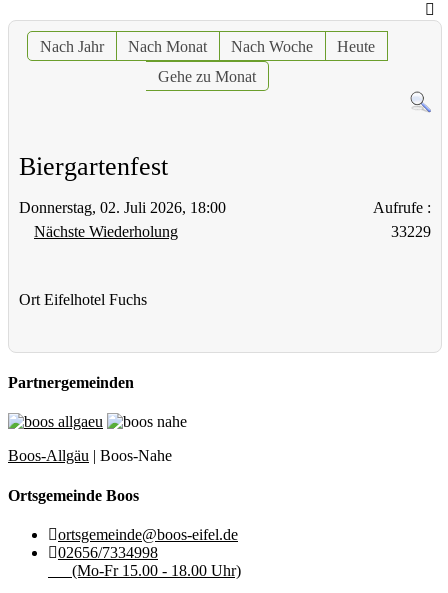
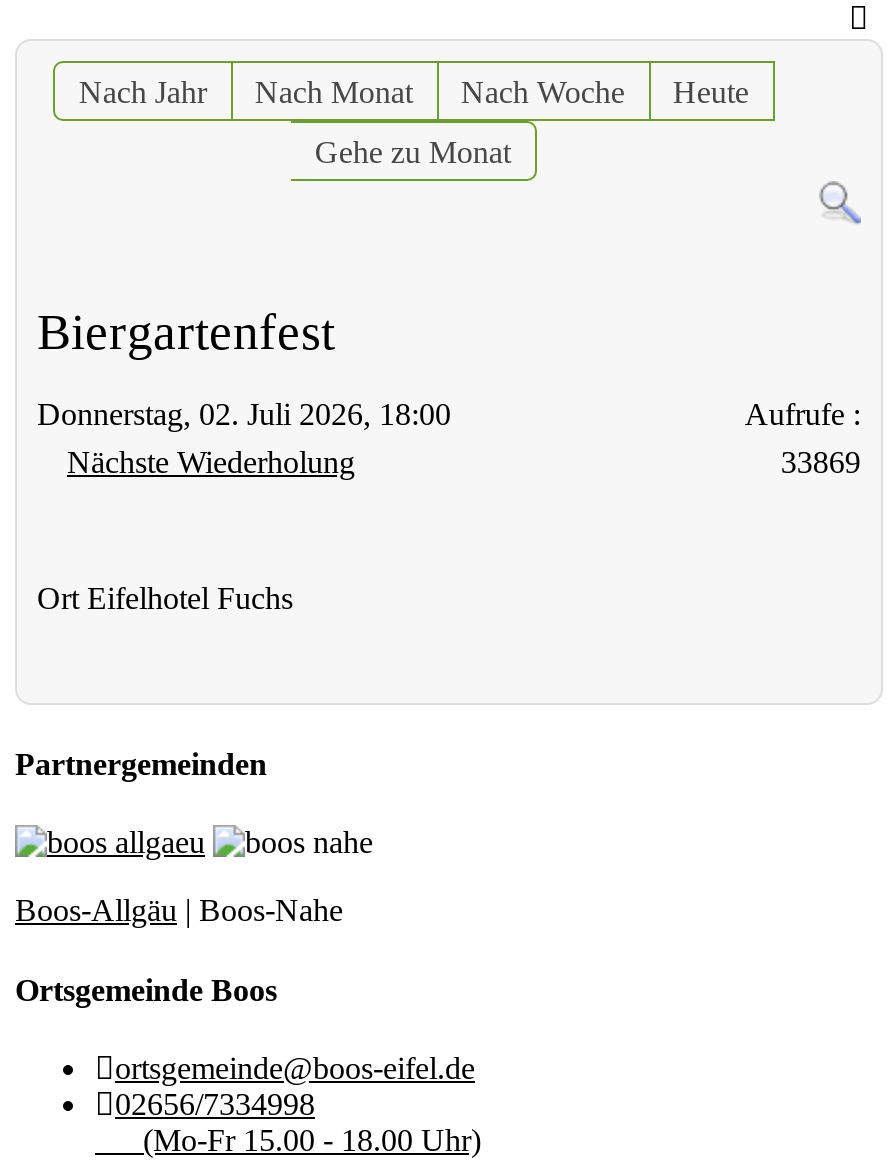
- 33229
+ 33869
